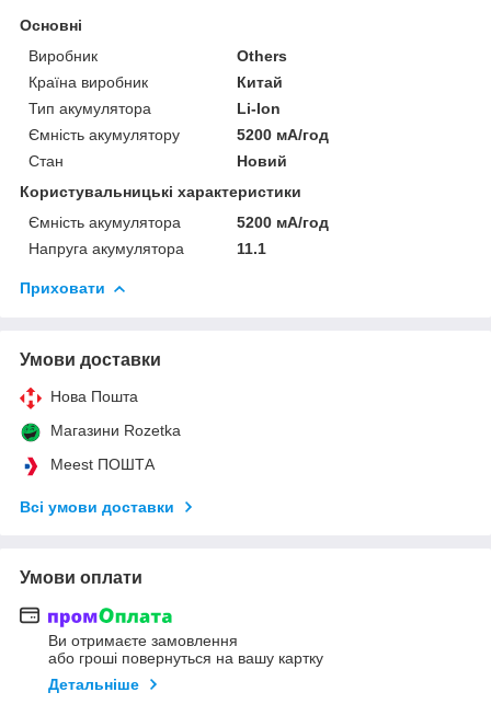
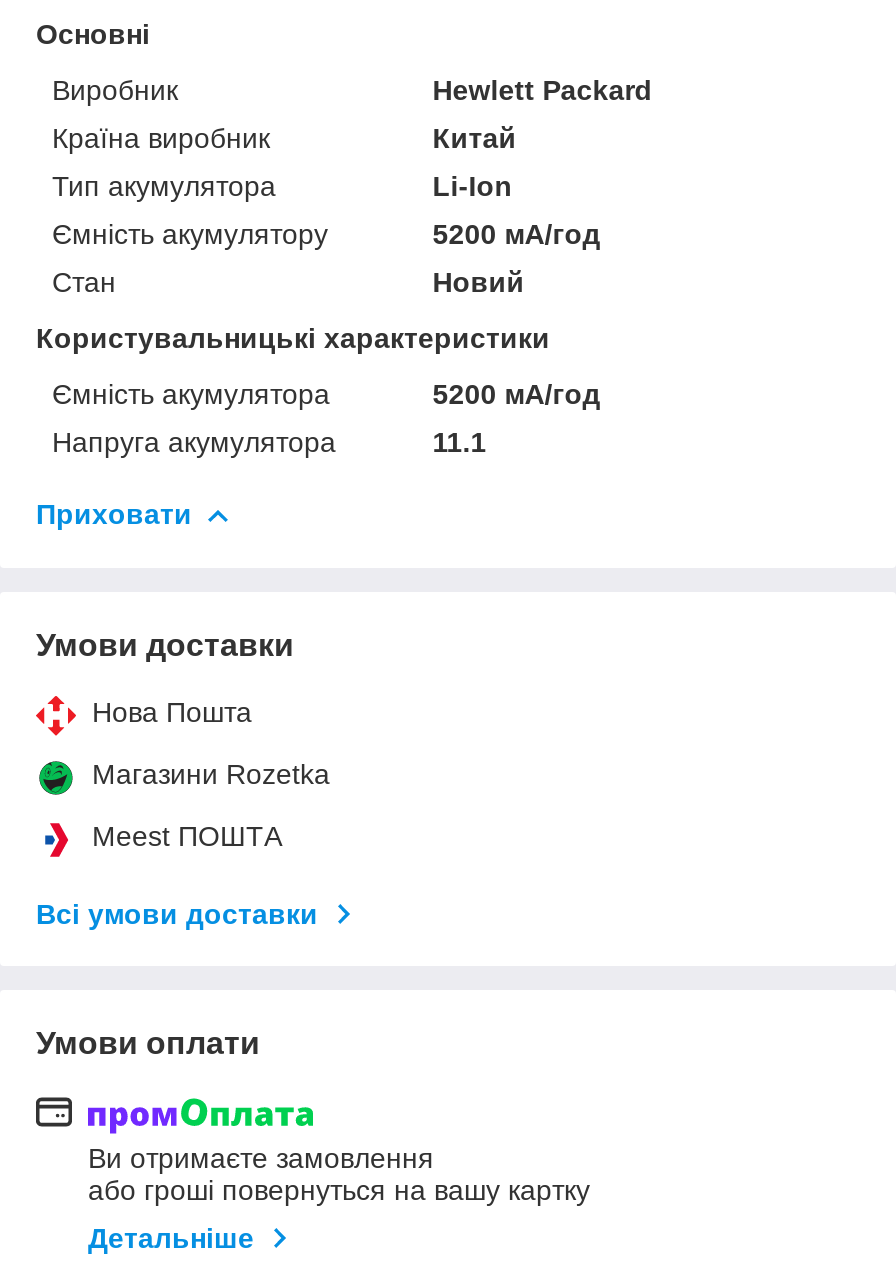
- Others
+ Hewlett Packard
